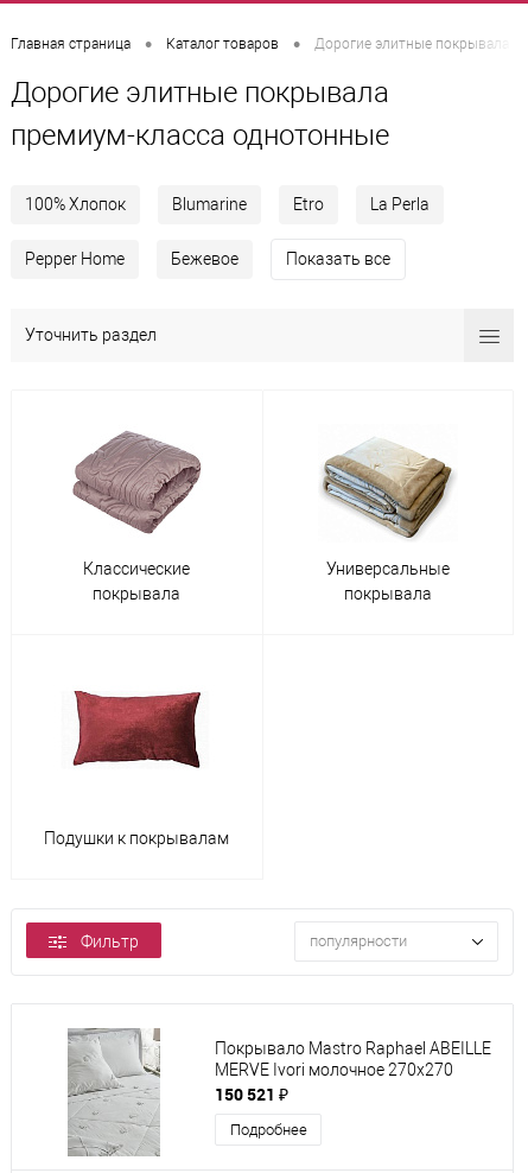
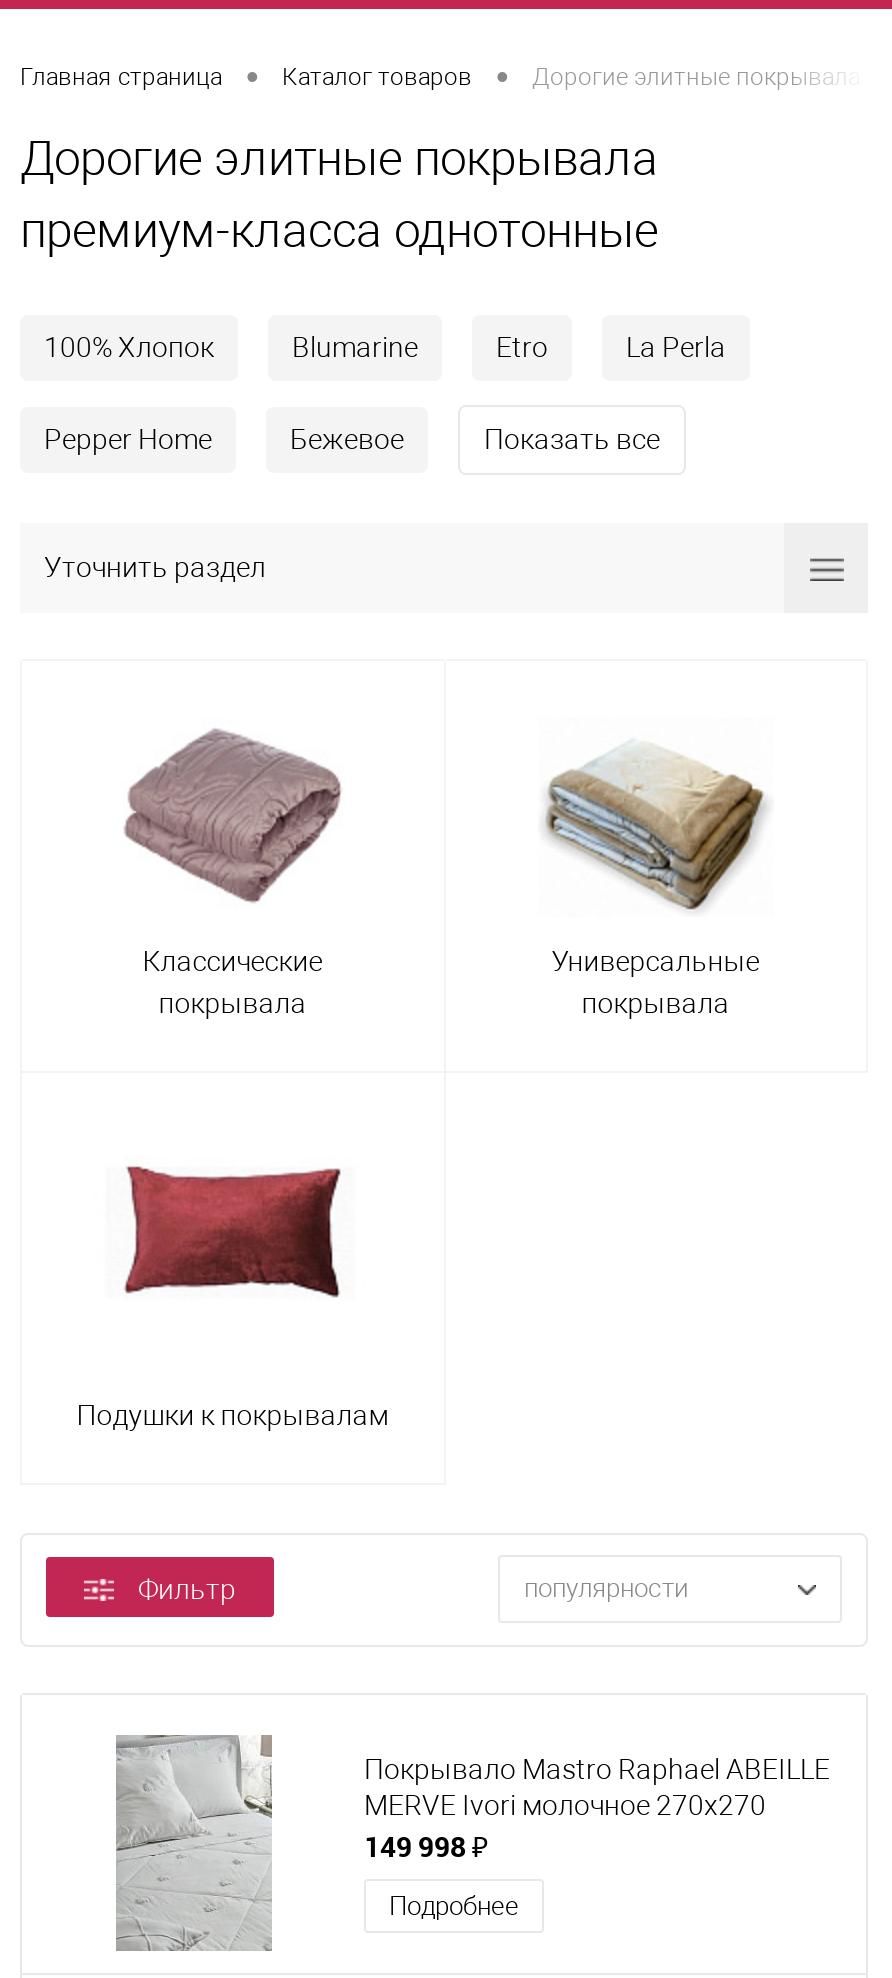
- 150 521 ₽
+ 149 998 ₽
